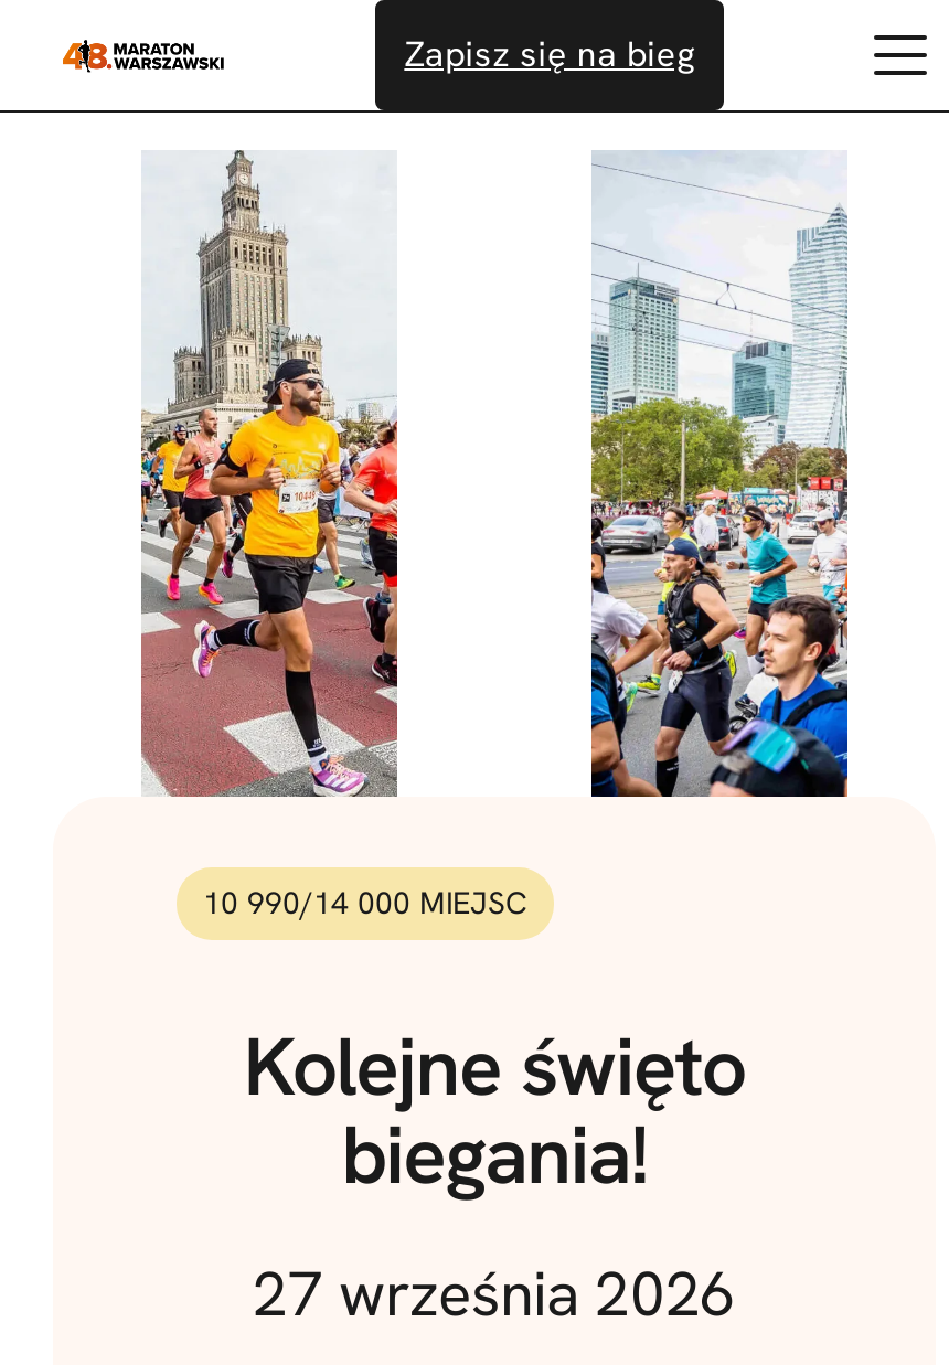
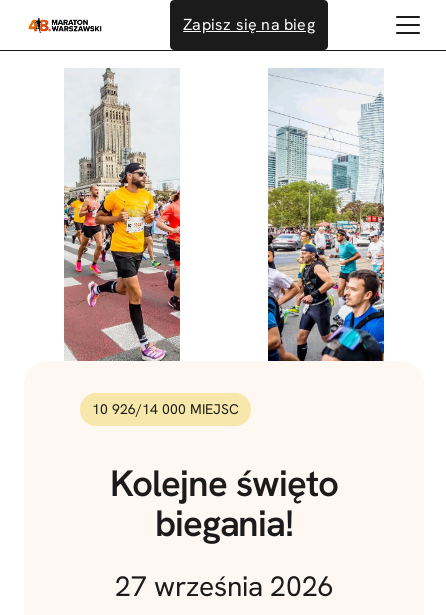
- 10 990/14 000 MIEJSC
+ 10 926/14 000 MIEJSC
